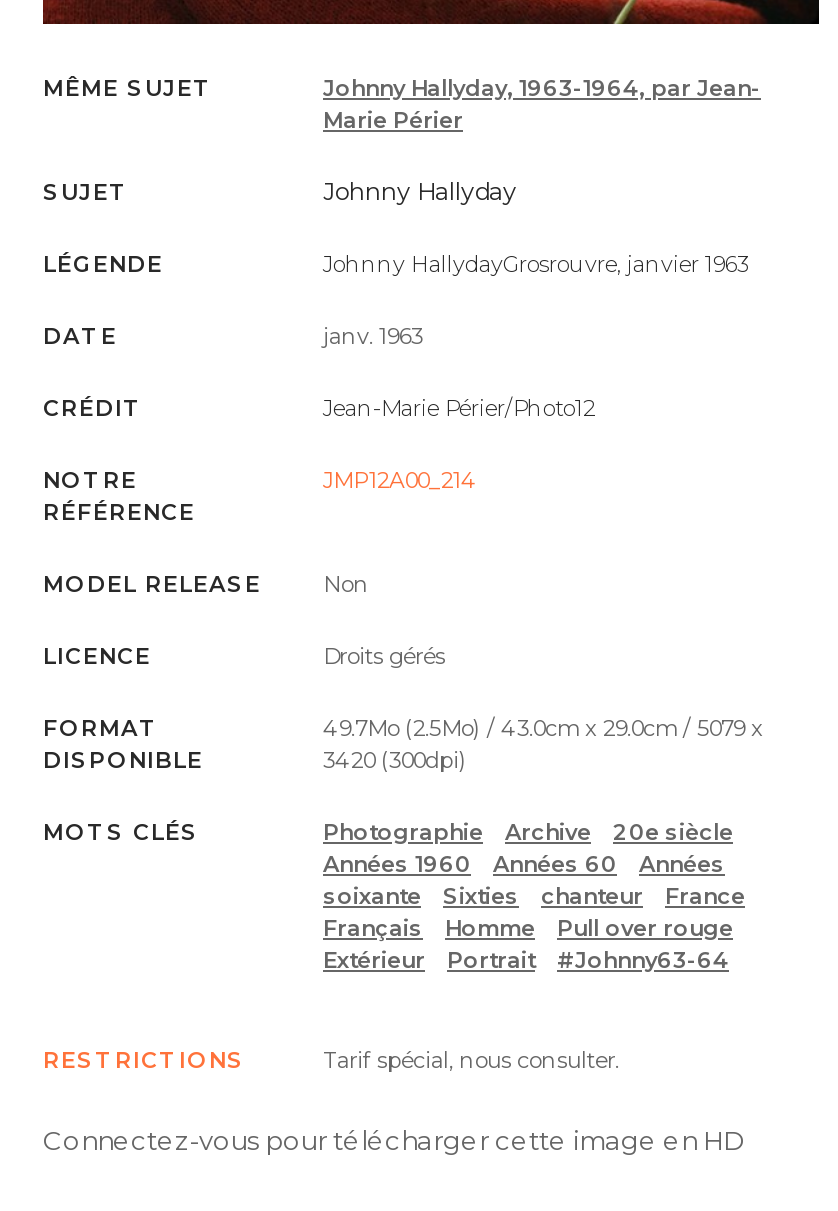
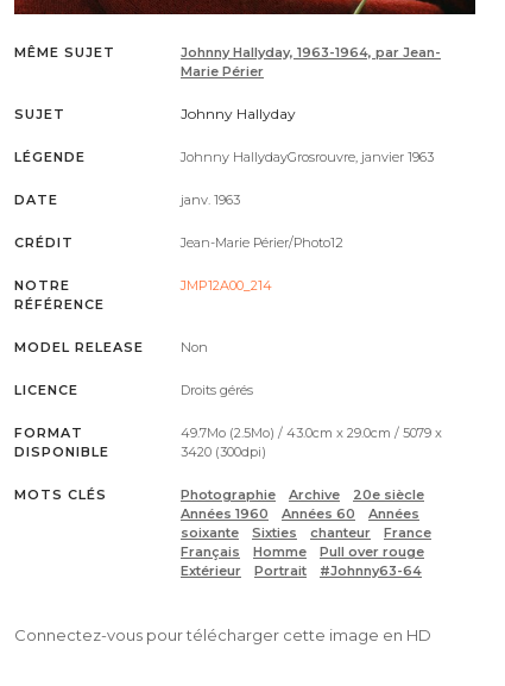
- RESTRICTIONS
- Tarif spécial, nous consulter.
